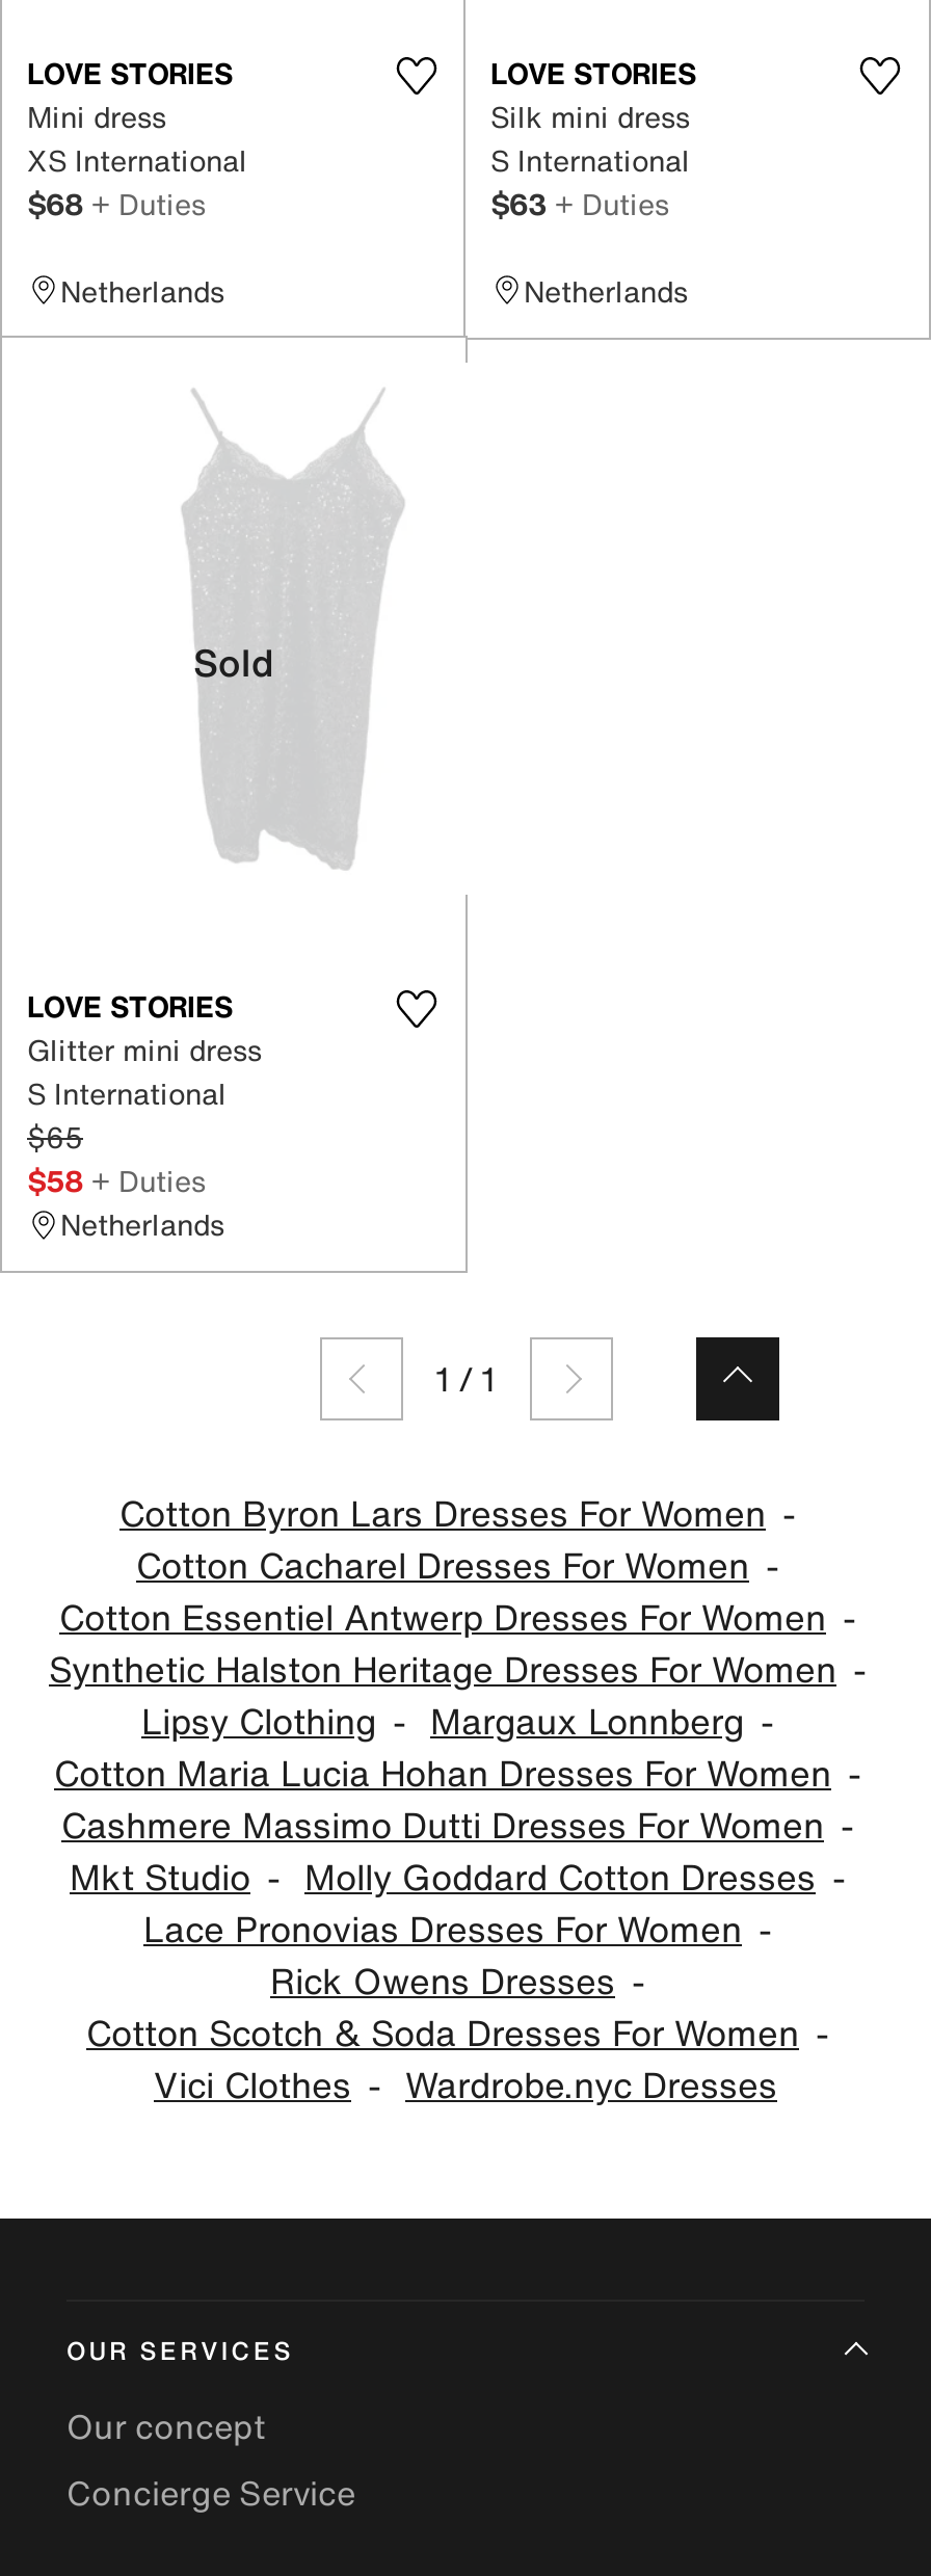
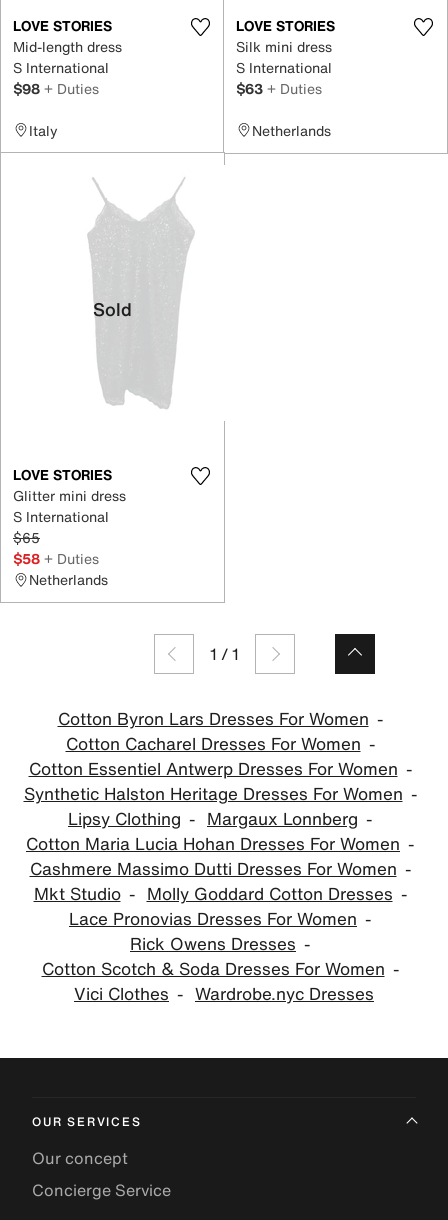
- Mini dress
- XS International
- $68 + Duties
+ Mid-length dress
+ S International
+ $98 + Duties

- Netherlands
+ Italy
